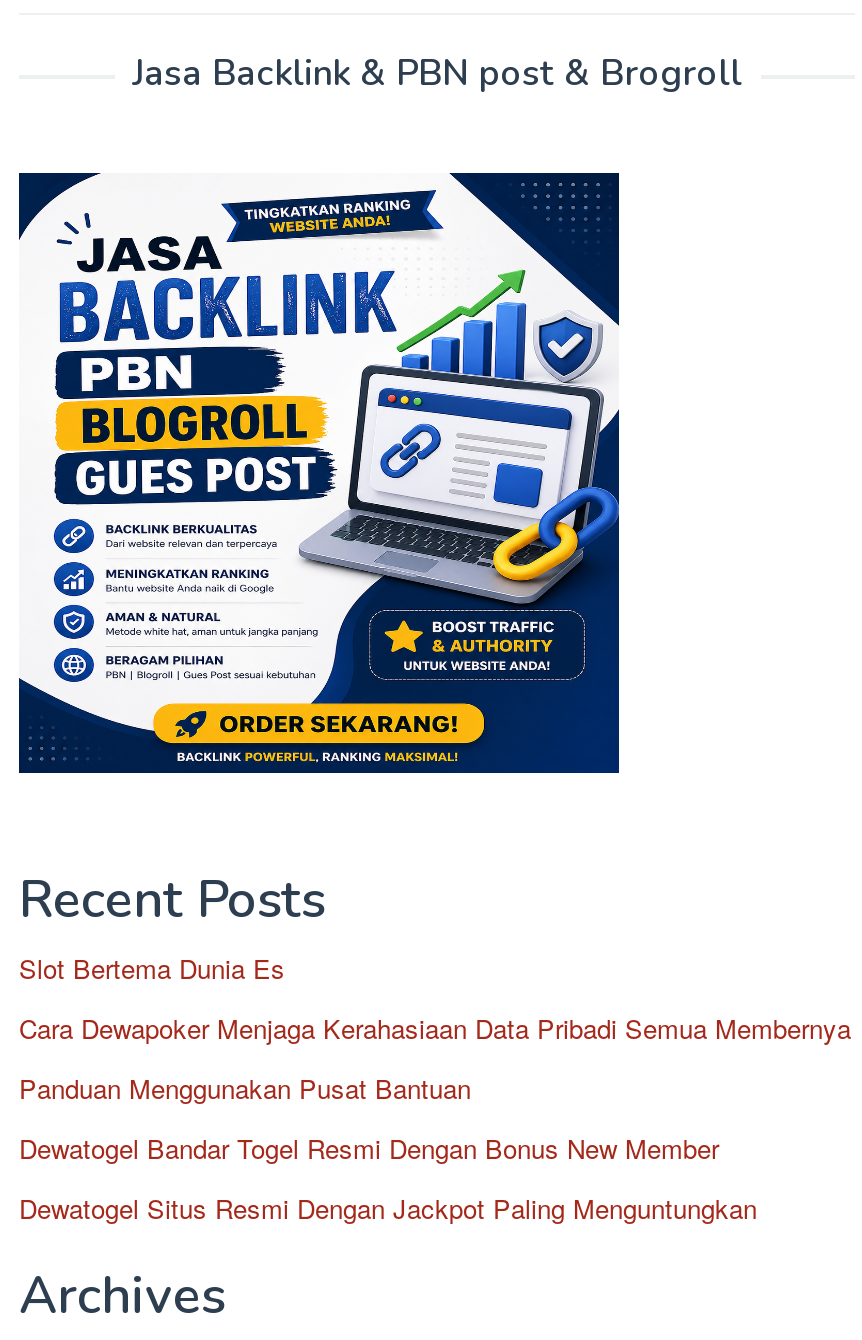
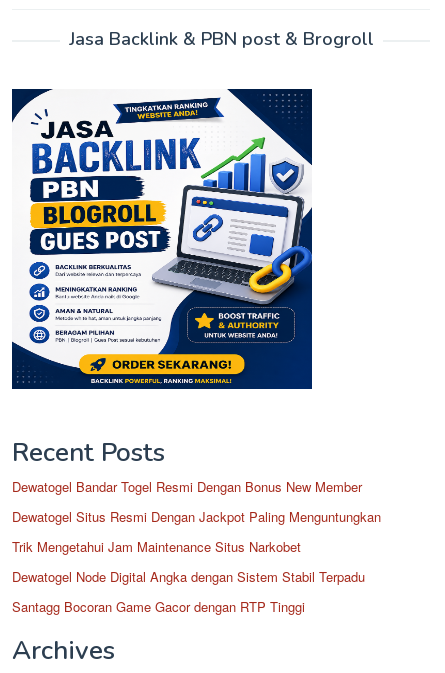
- Slot Bertema Dunia Es
- Cara Dewapoker Menjaga Kerahasiaan Data Pribadi Semua Membernya
- Panduan Menggunakan Pusat Bantuan

moved up: Dewatogel Bandar Togel Resmi Dengan Bonus New Member | Dewatogel Situs Resmi Dengan Jackpot Paling Menguntungkan

+ Trik Mengetahui Jam Maintenance Situs Narkobet
+ Dewatogel Node Digital Angka dengan Sistem Stabil Terpadu
+ Santagg Bocoran Game Gacor dengan RTP Tinggi
